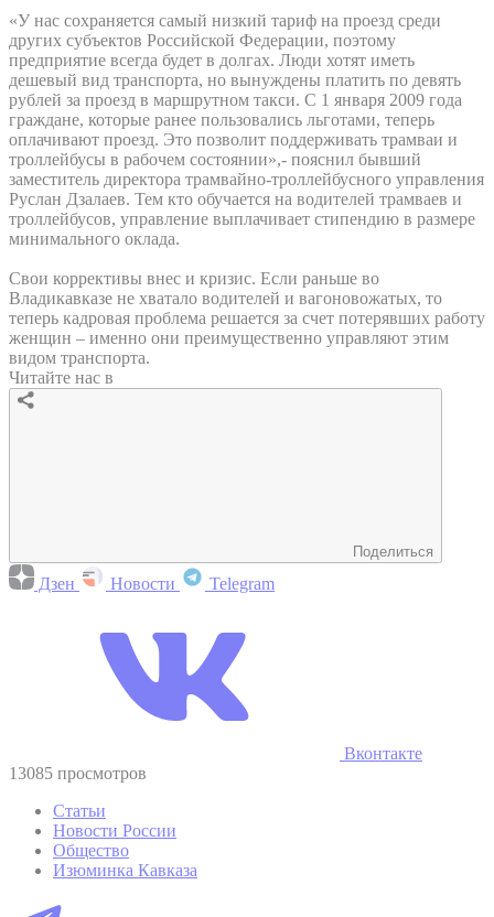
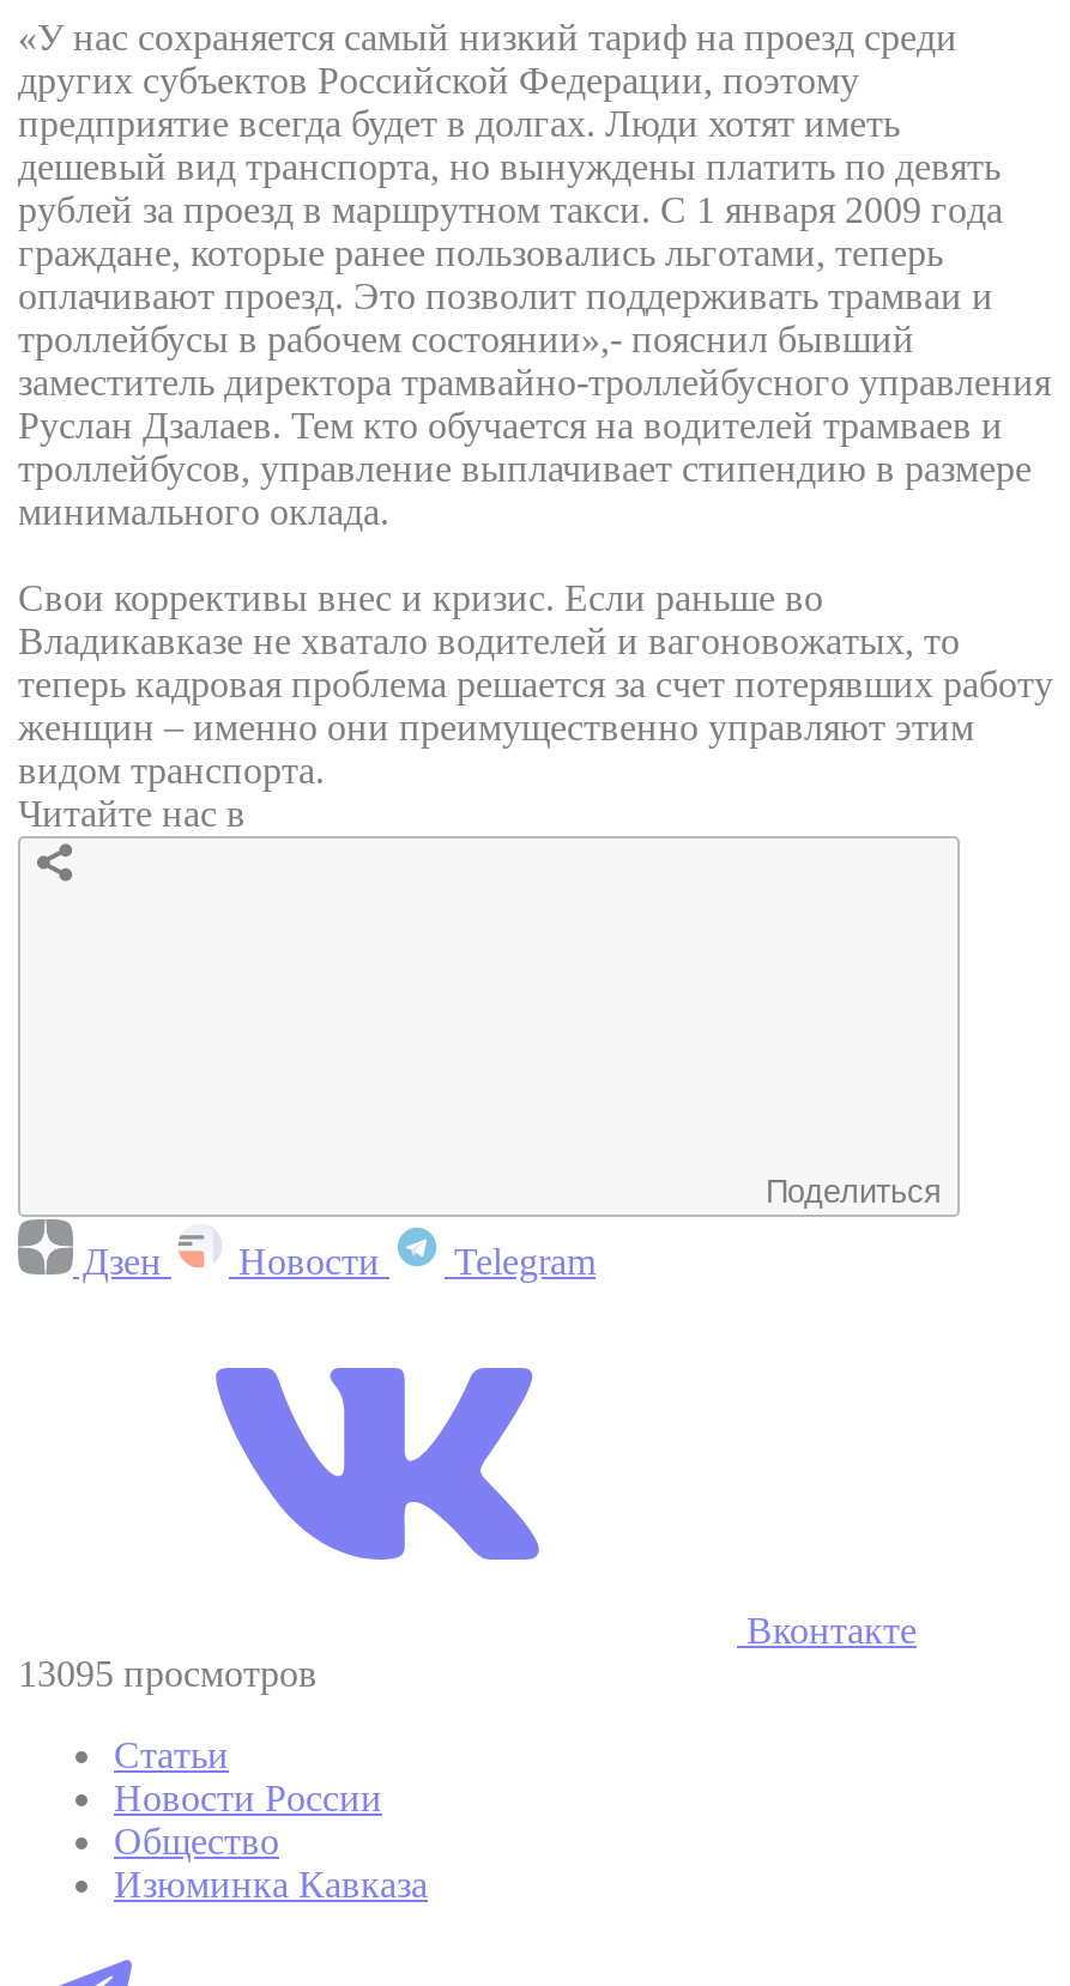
- 13085 просмотров
+ 13095 просмотров
